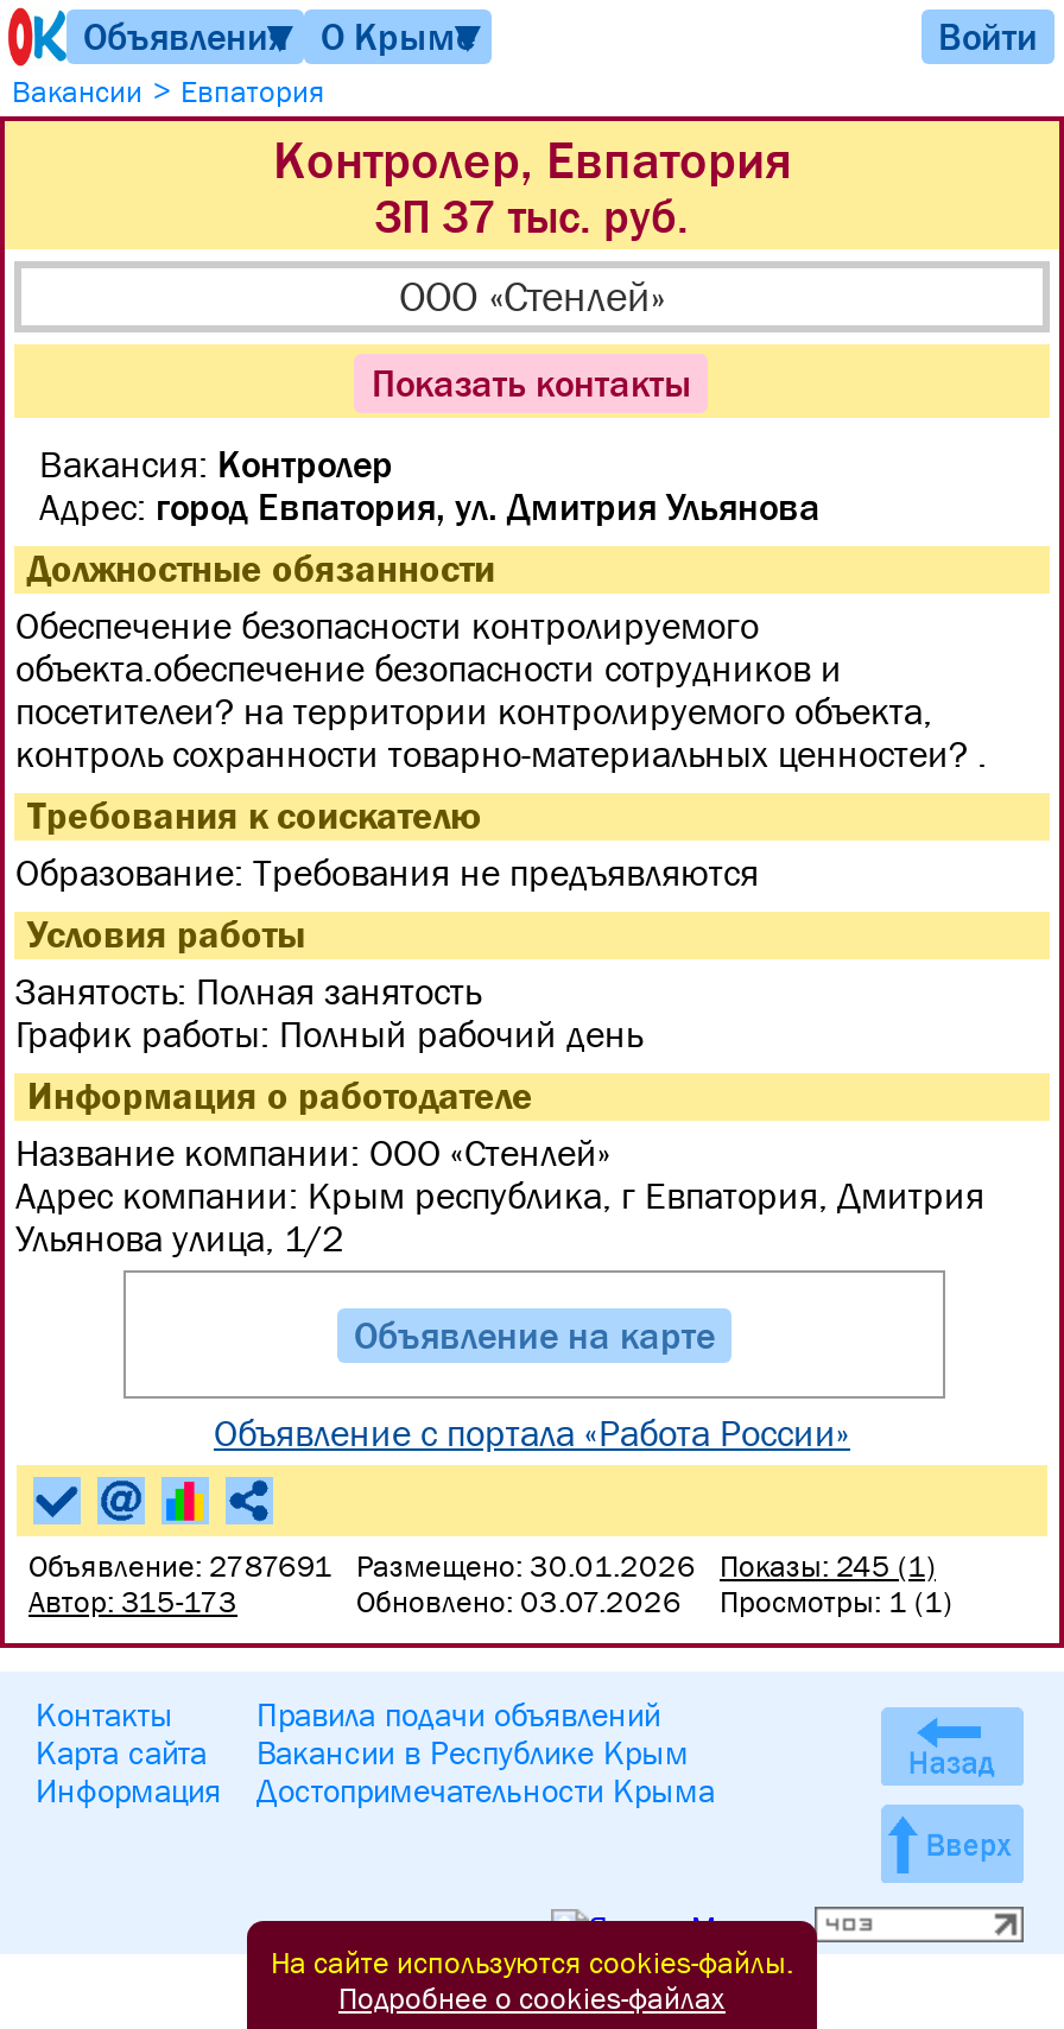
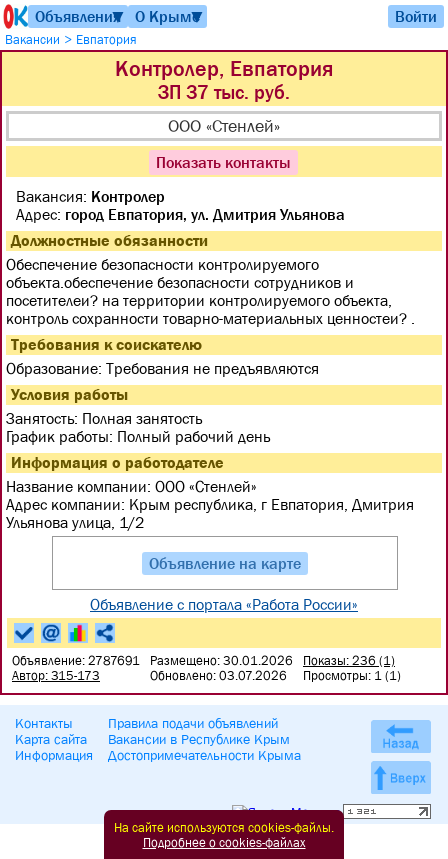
- Объявление: 2787691 Размещено: 30.01.2026 Показы: 245 (1)
+ Объявление: 2787691 Размещено: 30.01.2026 Показы: 236 (1)
